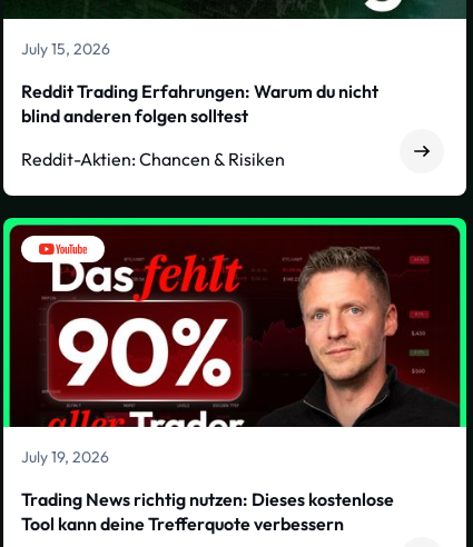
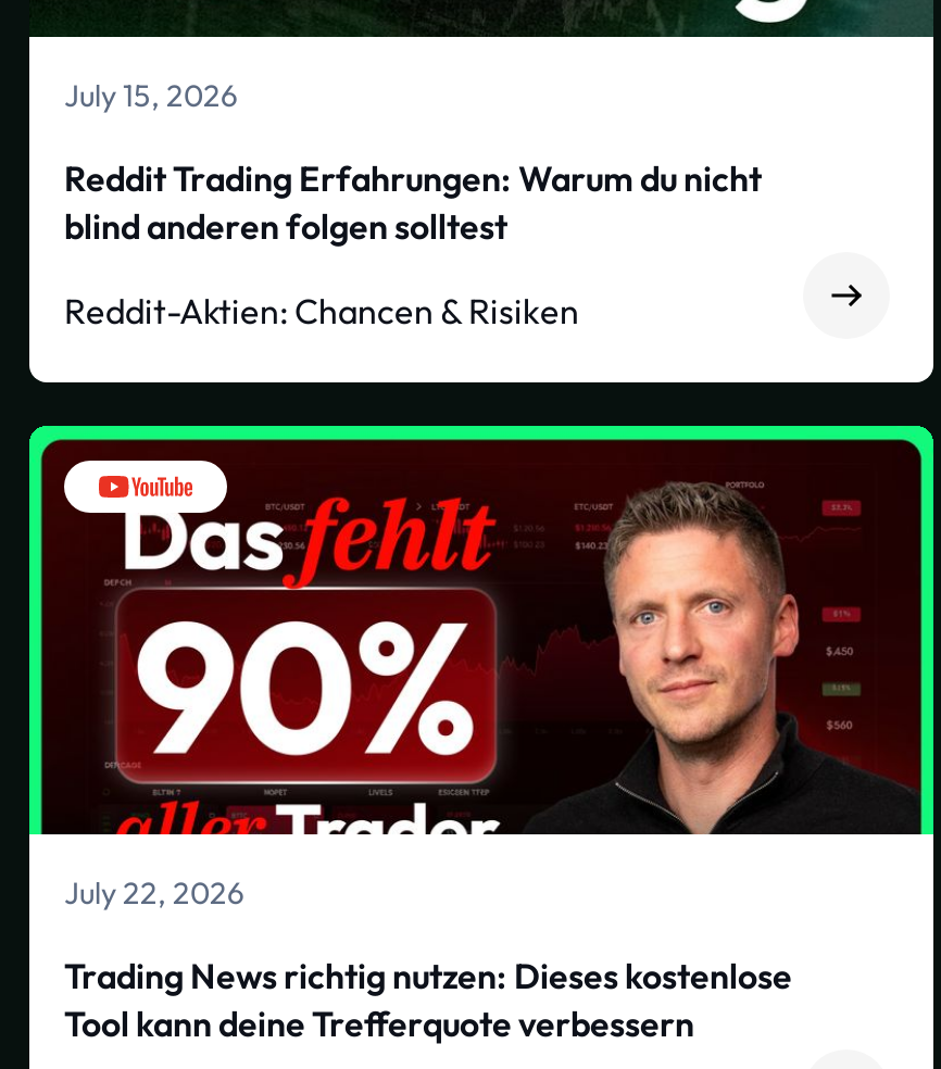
- July 19, 2026
+ July 22, 2026
